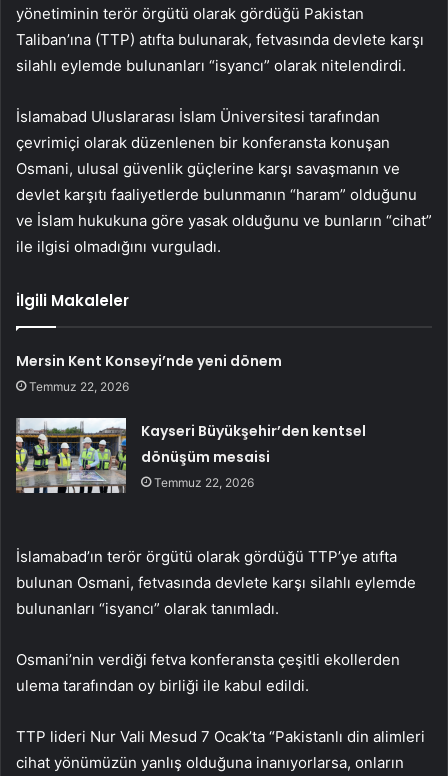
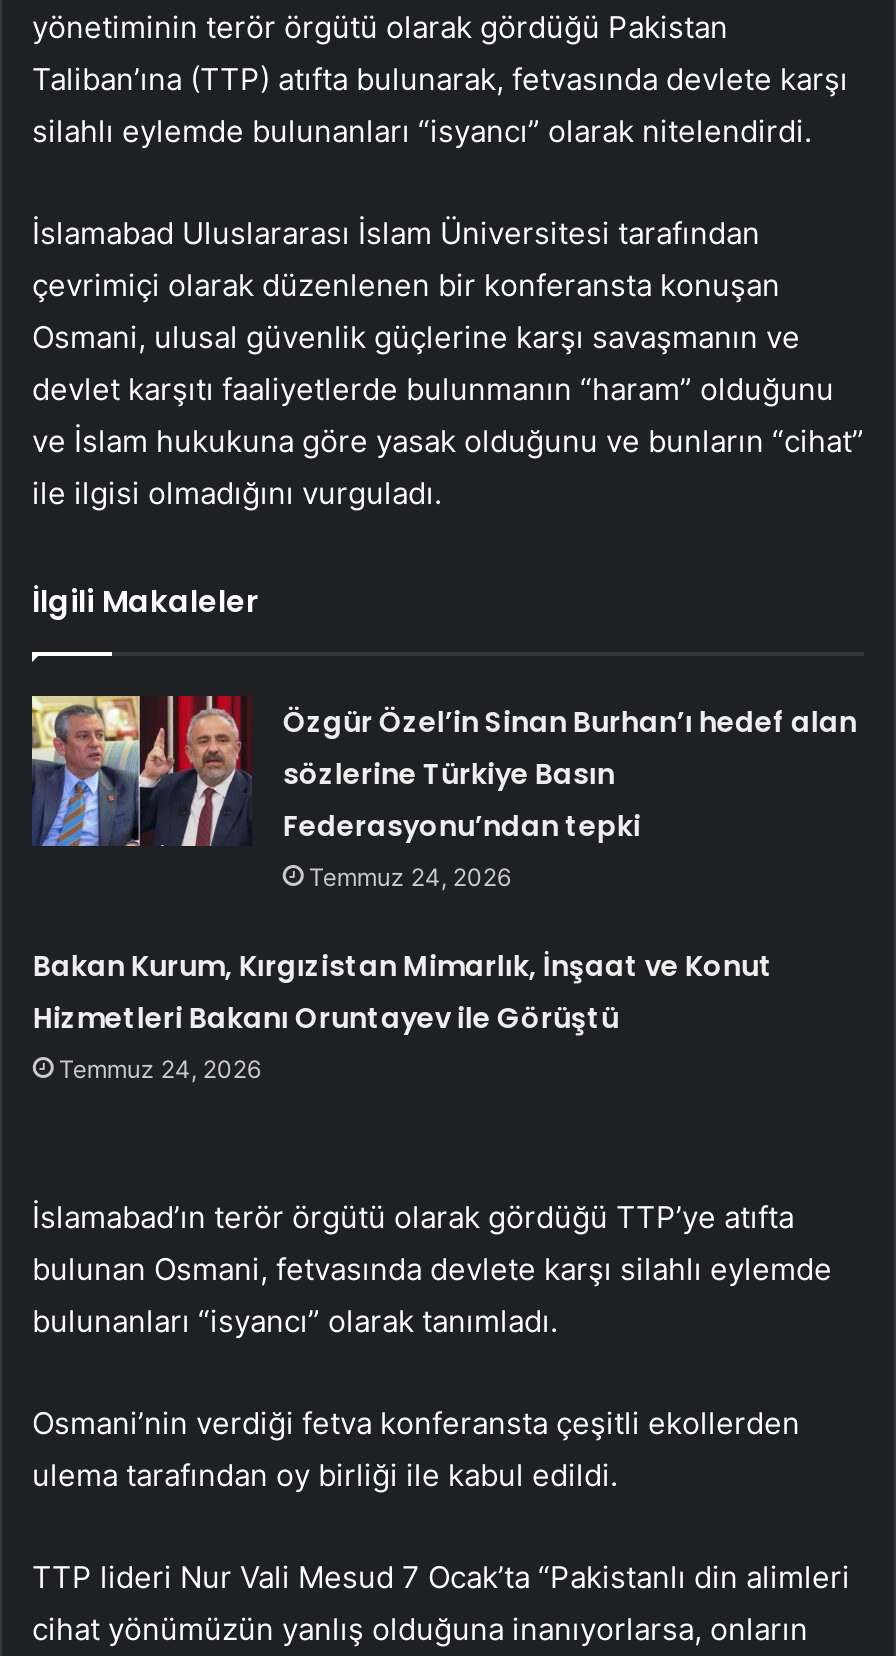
- Mersin Kent Konseyi’nde yeni dönem
- Temmuz 22, 2026
+ Özgür Özel’in Sinan Burhan’ı hedef alan
+ sözlerine Türkiye Basın
+ Federasyonu’ndan tepki
+ Temmuz 24, 2026

- Kayseri Büyükşehir’den kentsel
- dönüşüm mesaisi
- Temmuz 22, 2026
+ Bakan Kurum, Kırgızistan Mimarlık, İnşaat ve Konut
+ Hizmetleri Bakanı Oruntayev ile Görüştü
+ Temmuz 24, 2026
